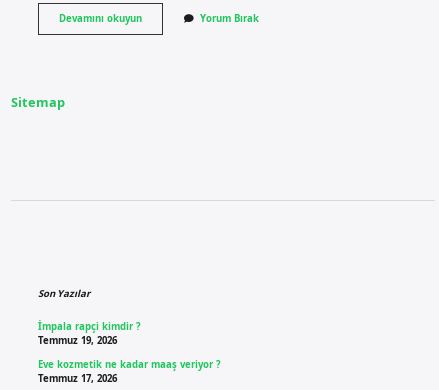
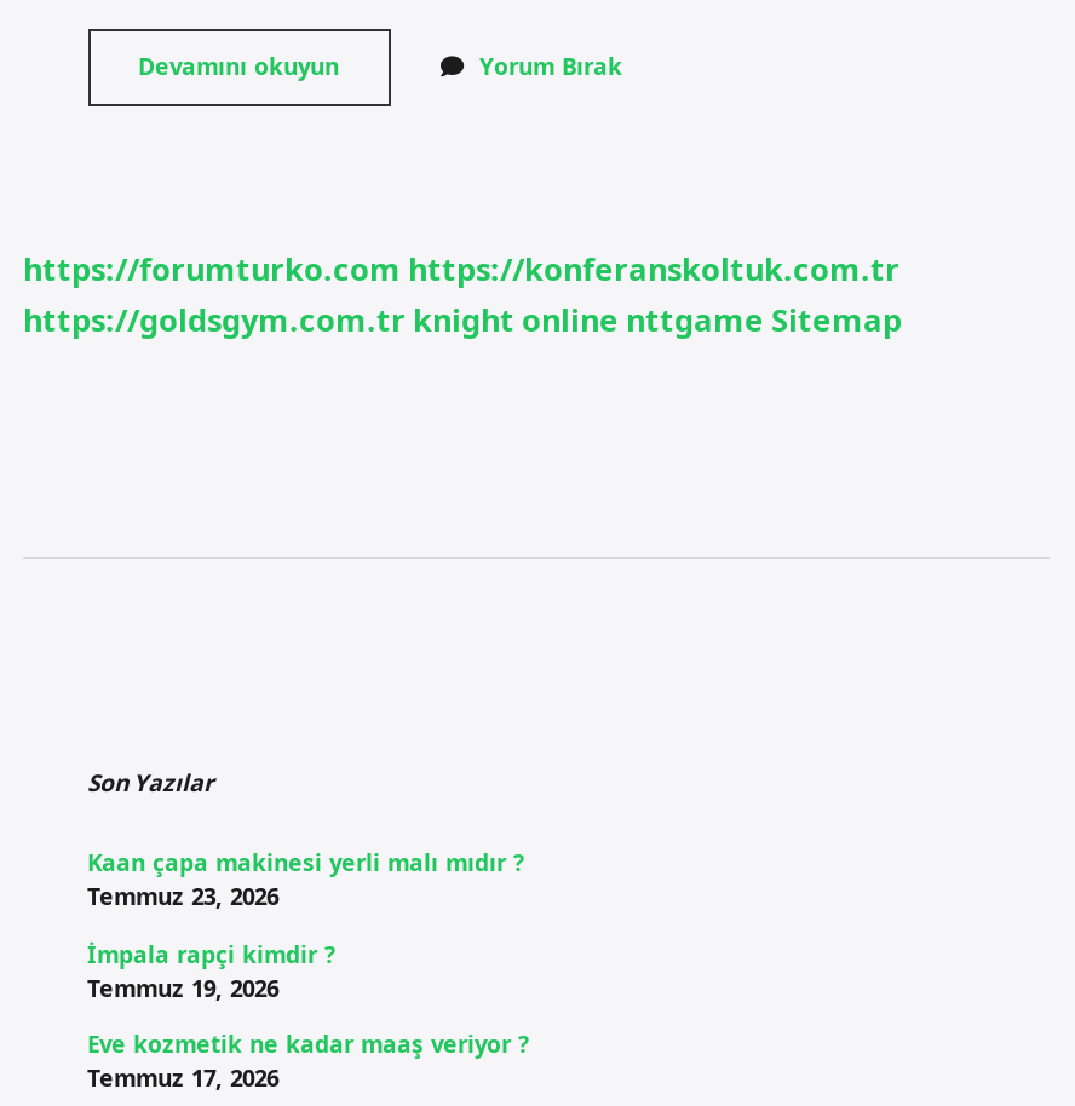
- Sitemap
+ https://forumturko.com https://konferanskoltuk.com.tr
+ https://goldsgym.com.tr knight online nttgame Sitemap

+ Kaan çapa makinesi yerli malı mıdır ?
+ Temmuz 23, 2026
